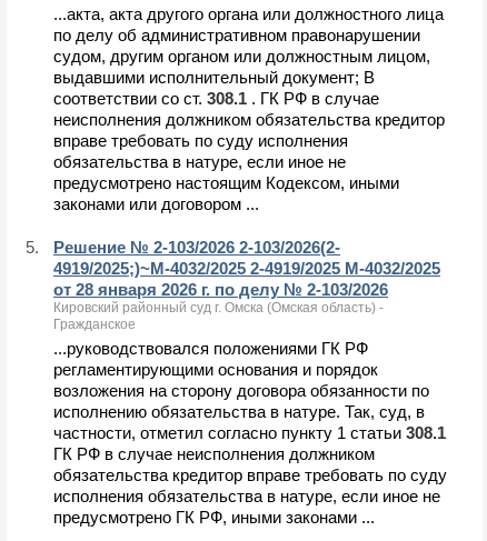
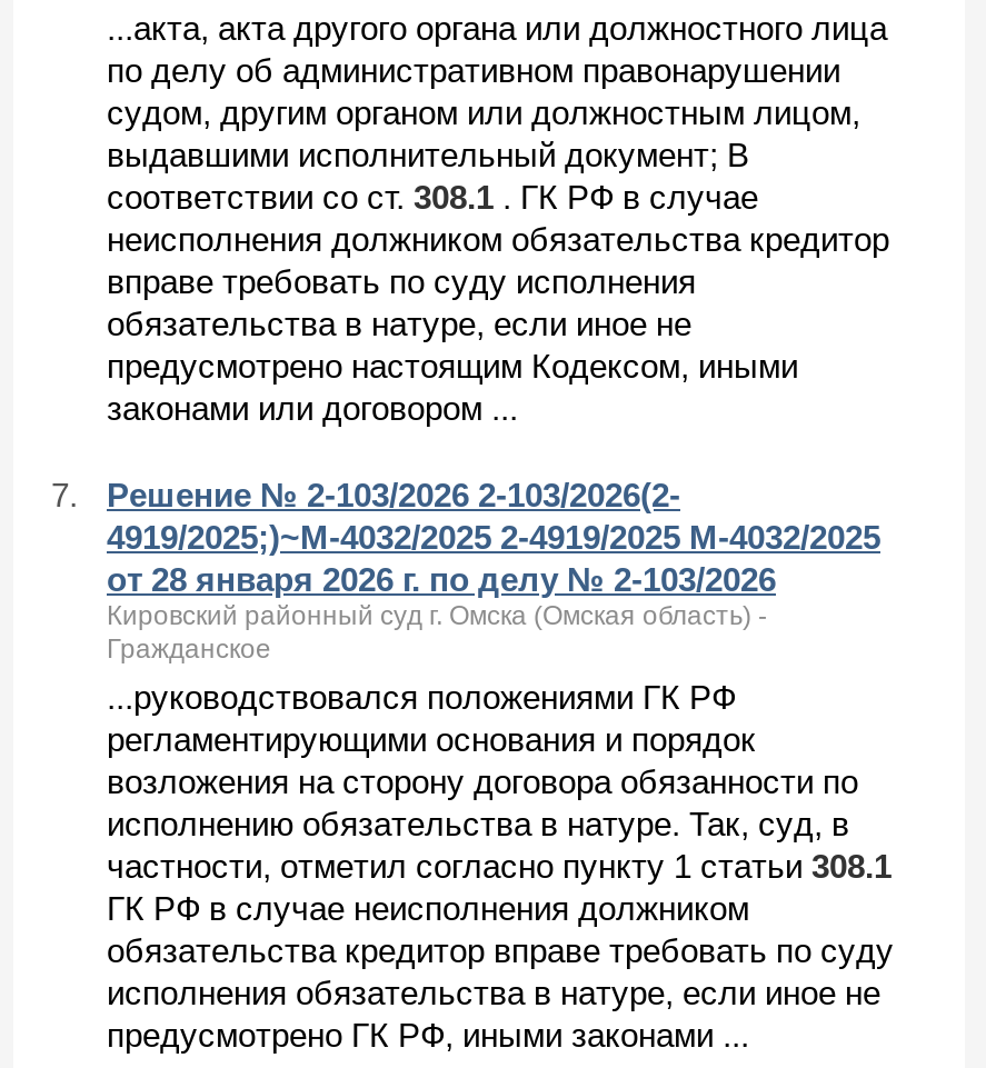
- 5. Решение № 2-103/2026 2-103/2026(2-
+ 7. Решение № 2-103/2026 2-103/2026(2-
